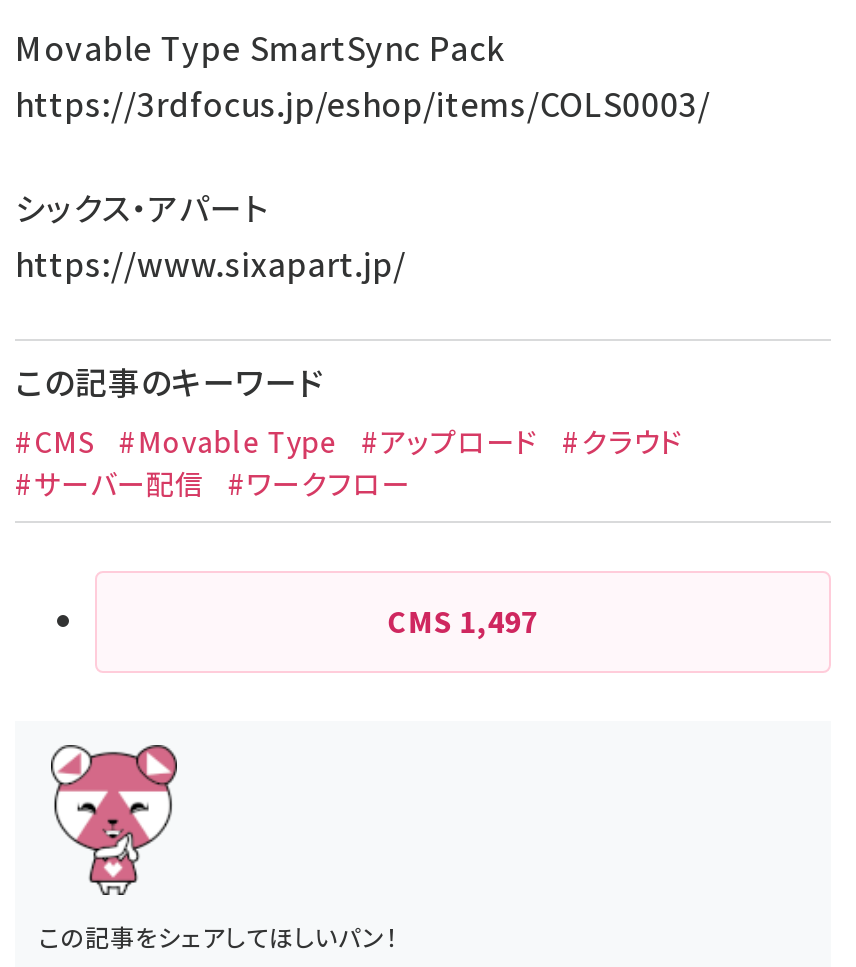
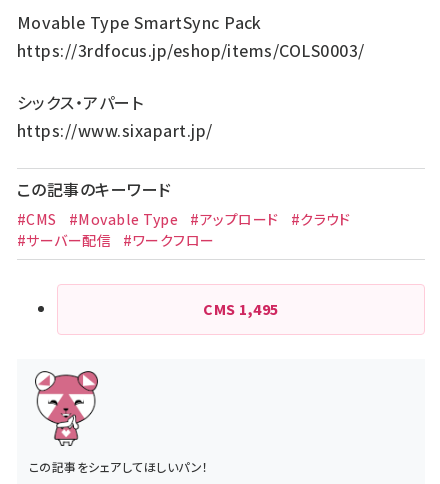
- CMS 1,497
+ CMS 1,495
